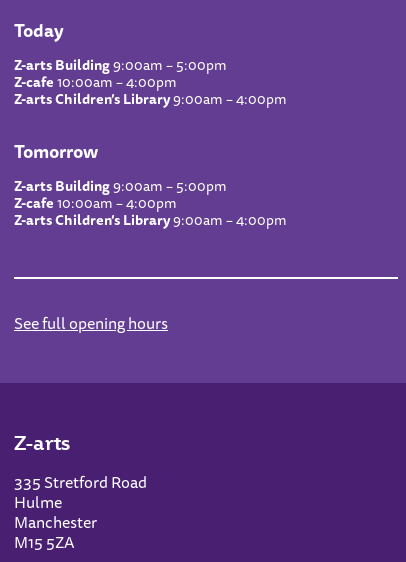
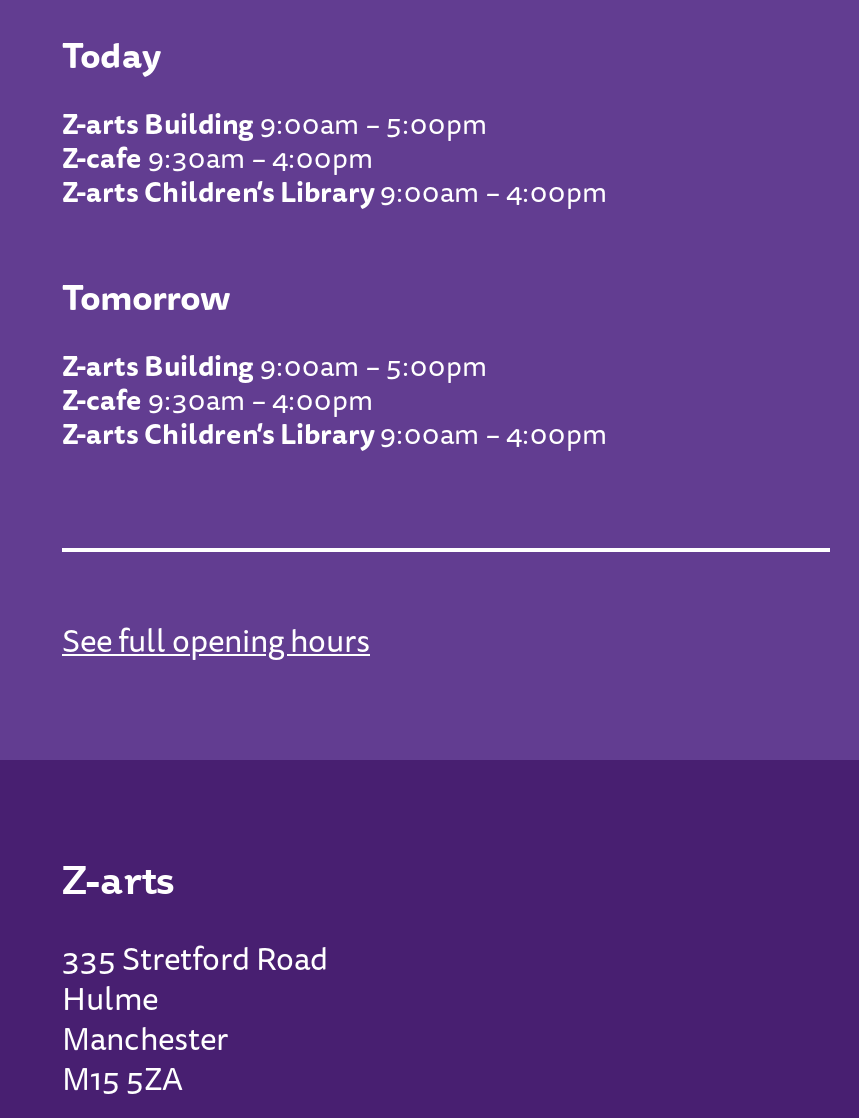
- Z-cafe 10:00am – 4:00pm
+ Z-cafe 9:30am – 4:00pm

- Z-cafe 10:00am – 4:00pm
+ Z-cafe 9:30am – 4:00pm
